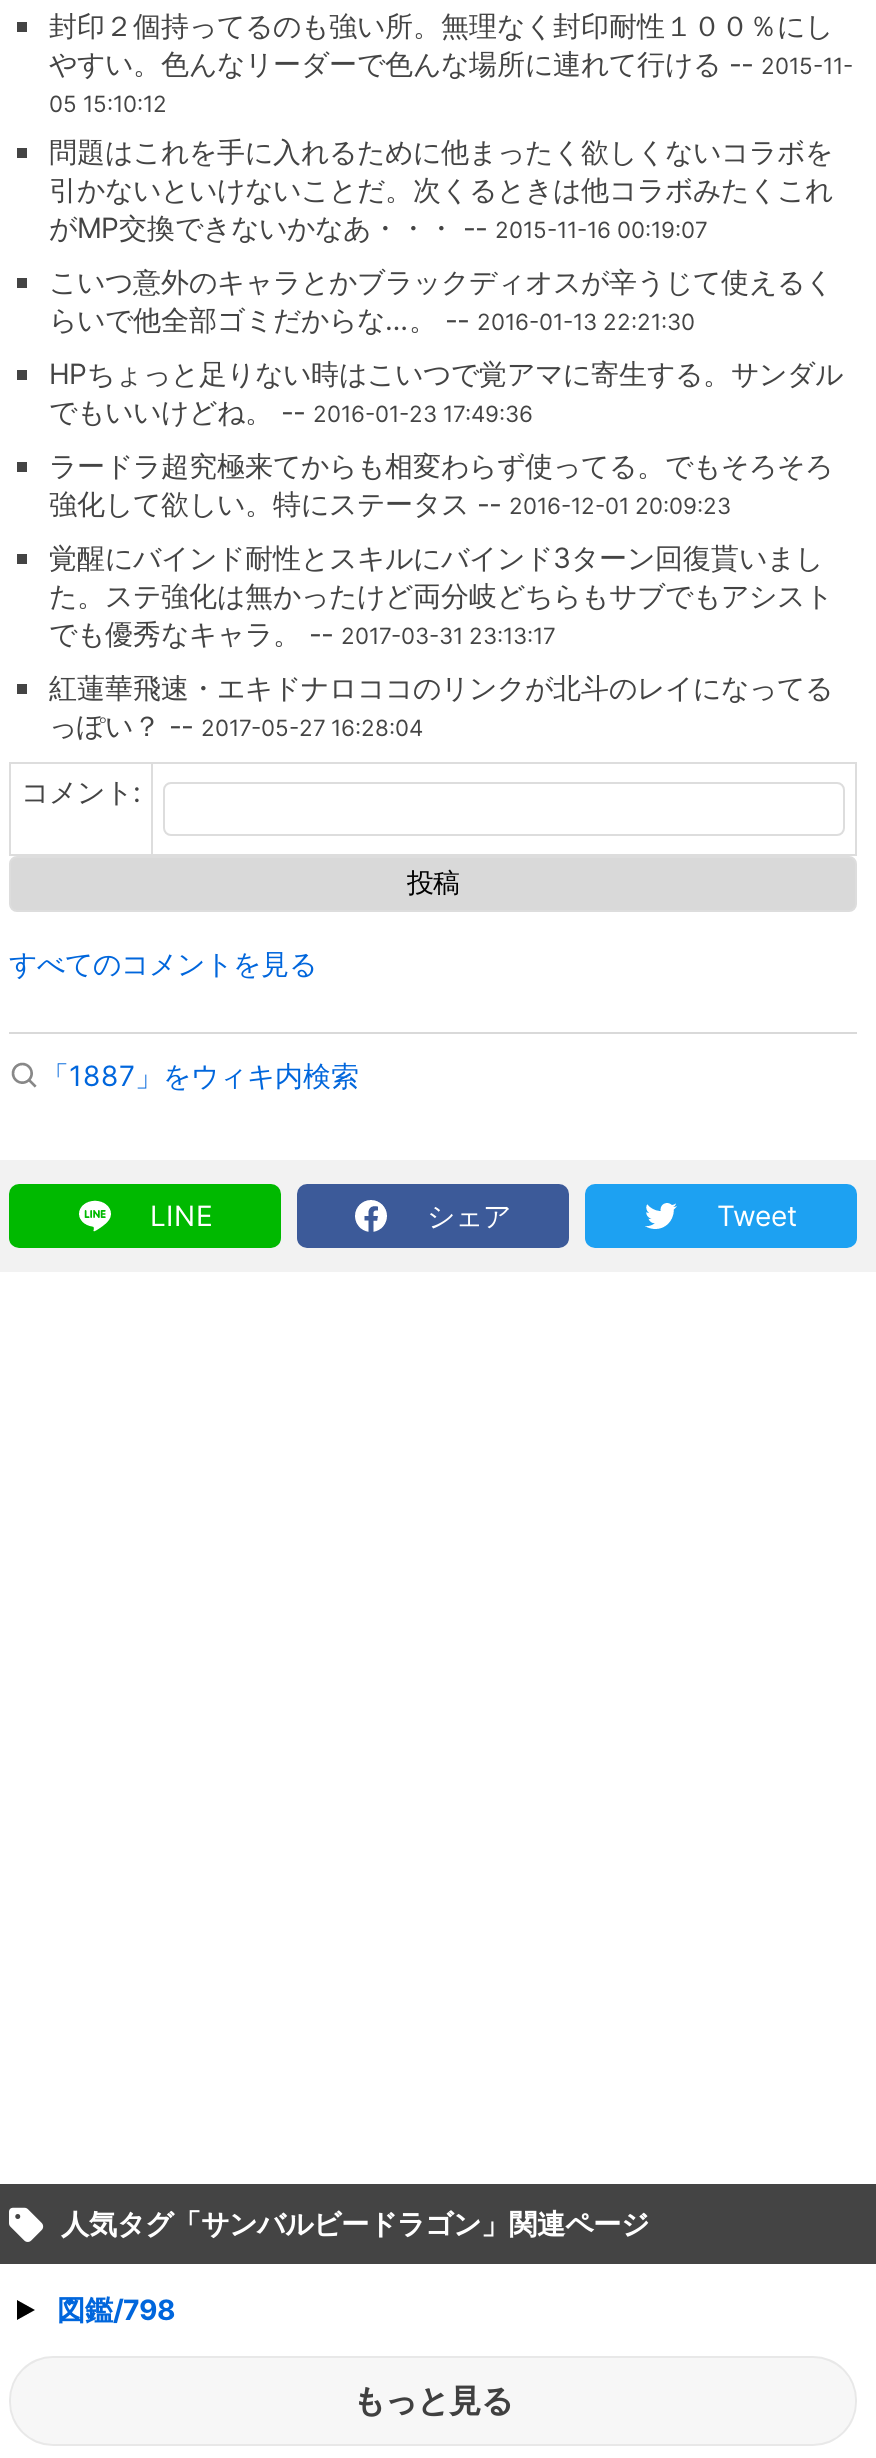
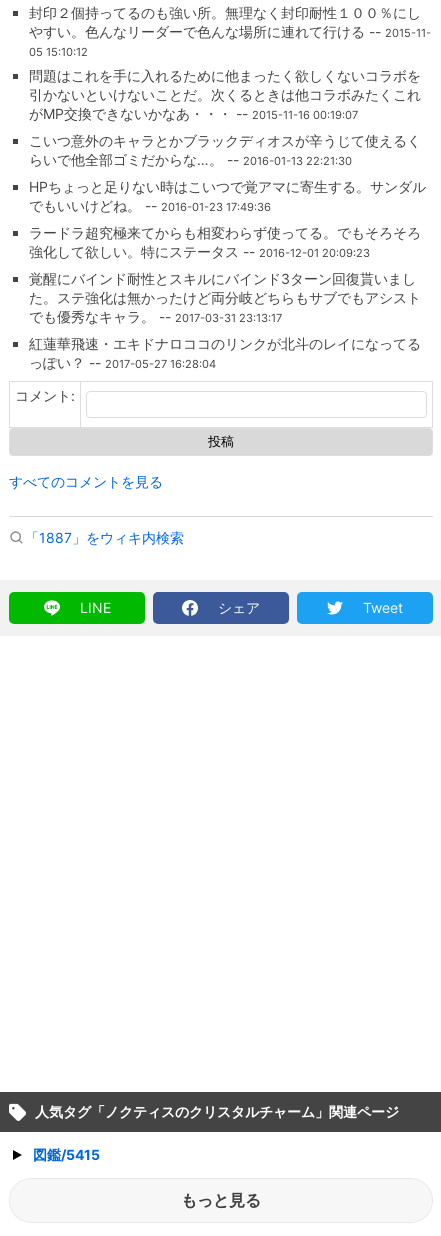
- 人気タグ「サンバルビードラゴン」関連ページ
+ 人気タグ「ノクティスのクリスタルチャーム」関連ページ

- 図鑑/798
+ 図鑑/5415
